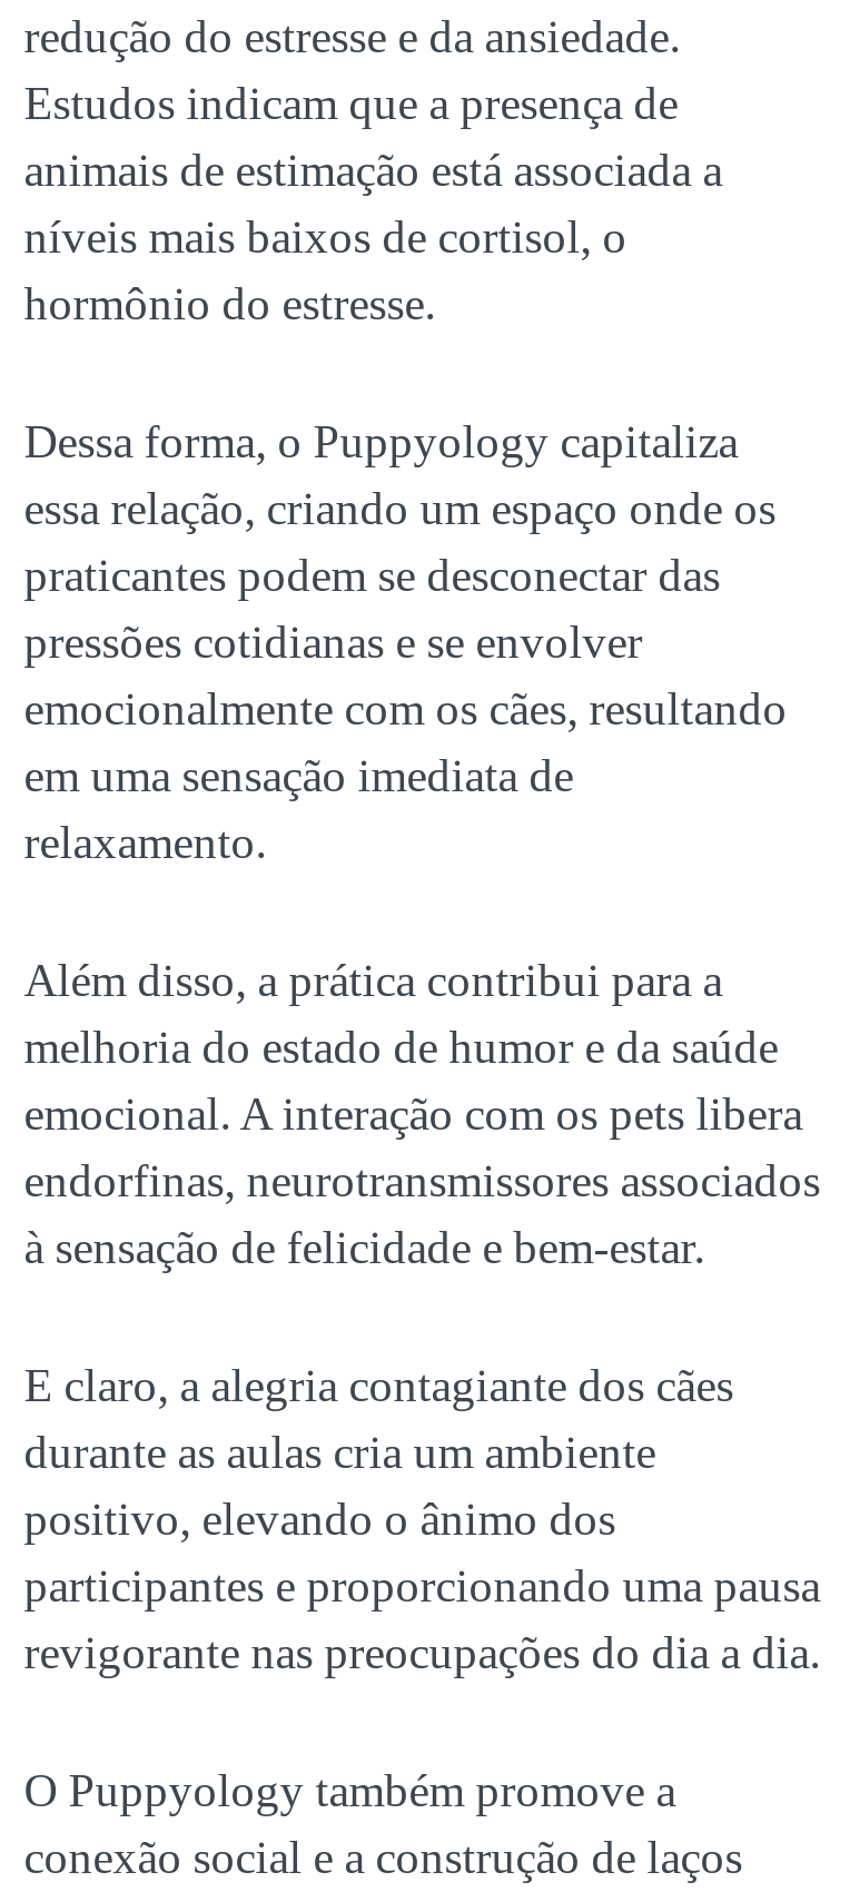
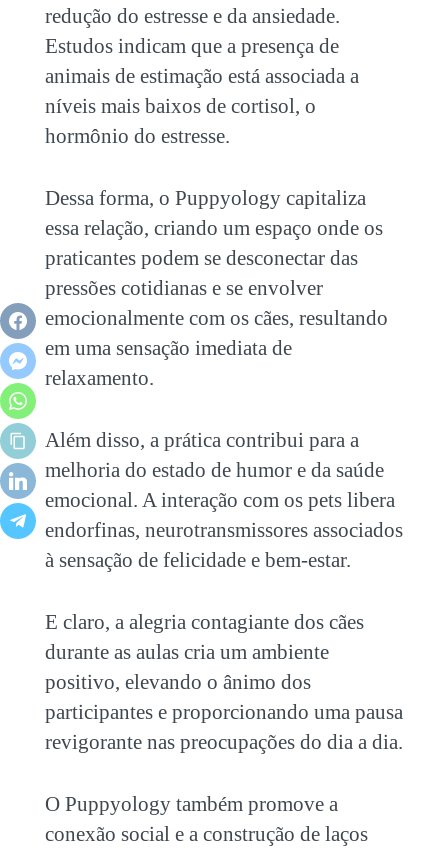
+ [image]
